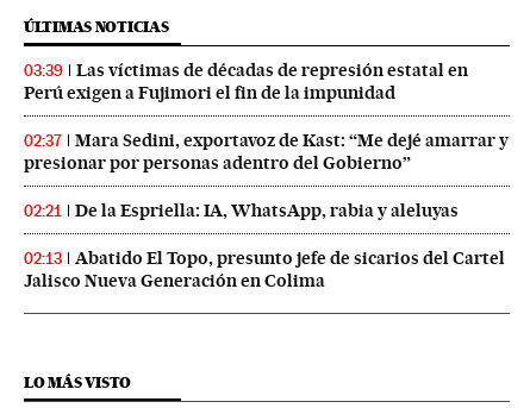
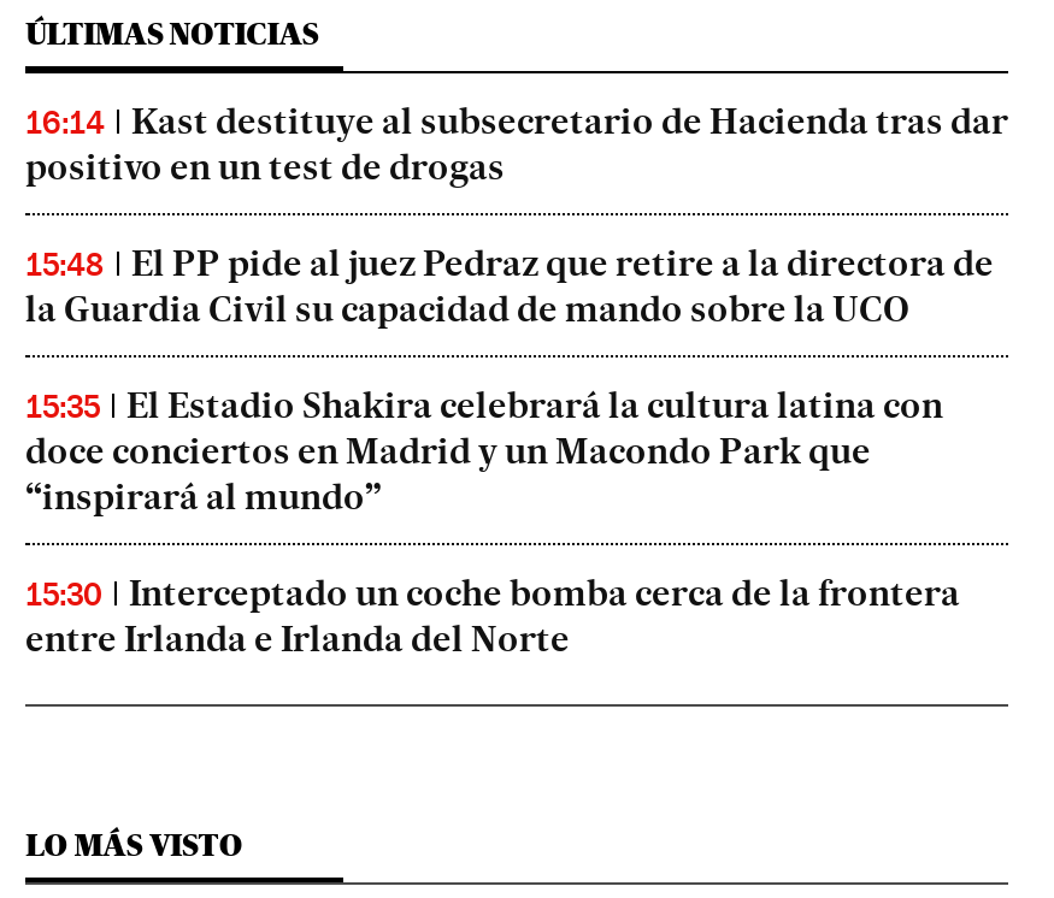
- 03:39
- Las víctimas de décadas de represión estatal en
- Perú exigen a Fujimori el fin de la impunidad
+ 16:14
+ Kast destituye al subsecretario de Hacienda tras dar
+ positivo en un test de drogas

- 02:37
- Mara Sedini, exportavoz de Kast: “Me dejé amarrar y
- presionar por personas adentro del Gobierno”
+ 15:48
+ El PP pide al juez Pedraz que retire a la directora de
+ la Guardia Civil su capacidad de mando sobre la UCO

- 02:21
- De la Espriella: IA, WhatsApp, rabia y aleluyas
+ 15:35
+ El Estadio Shakira celebrará la cultura latina con
+ doce conciertos en Madrid y un Macondo Park que
+ “inspirará al mundo”

- 02:13
- Abatido El Topo, presunto jefe de sicarios del Cartel
- Jalisco Nueva Generación en Colima
+ 15:30
+ Interceptado un coche bomba cerca de la frontera
+ entre Irlanda e Irlanda del Norte
